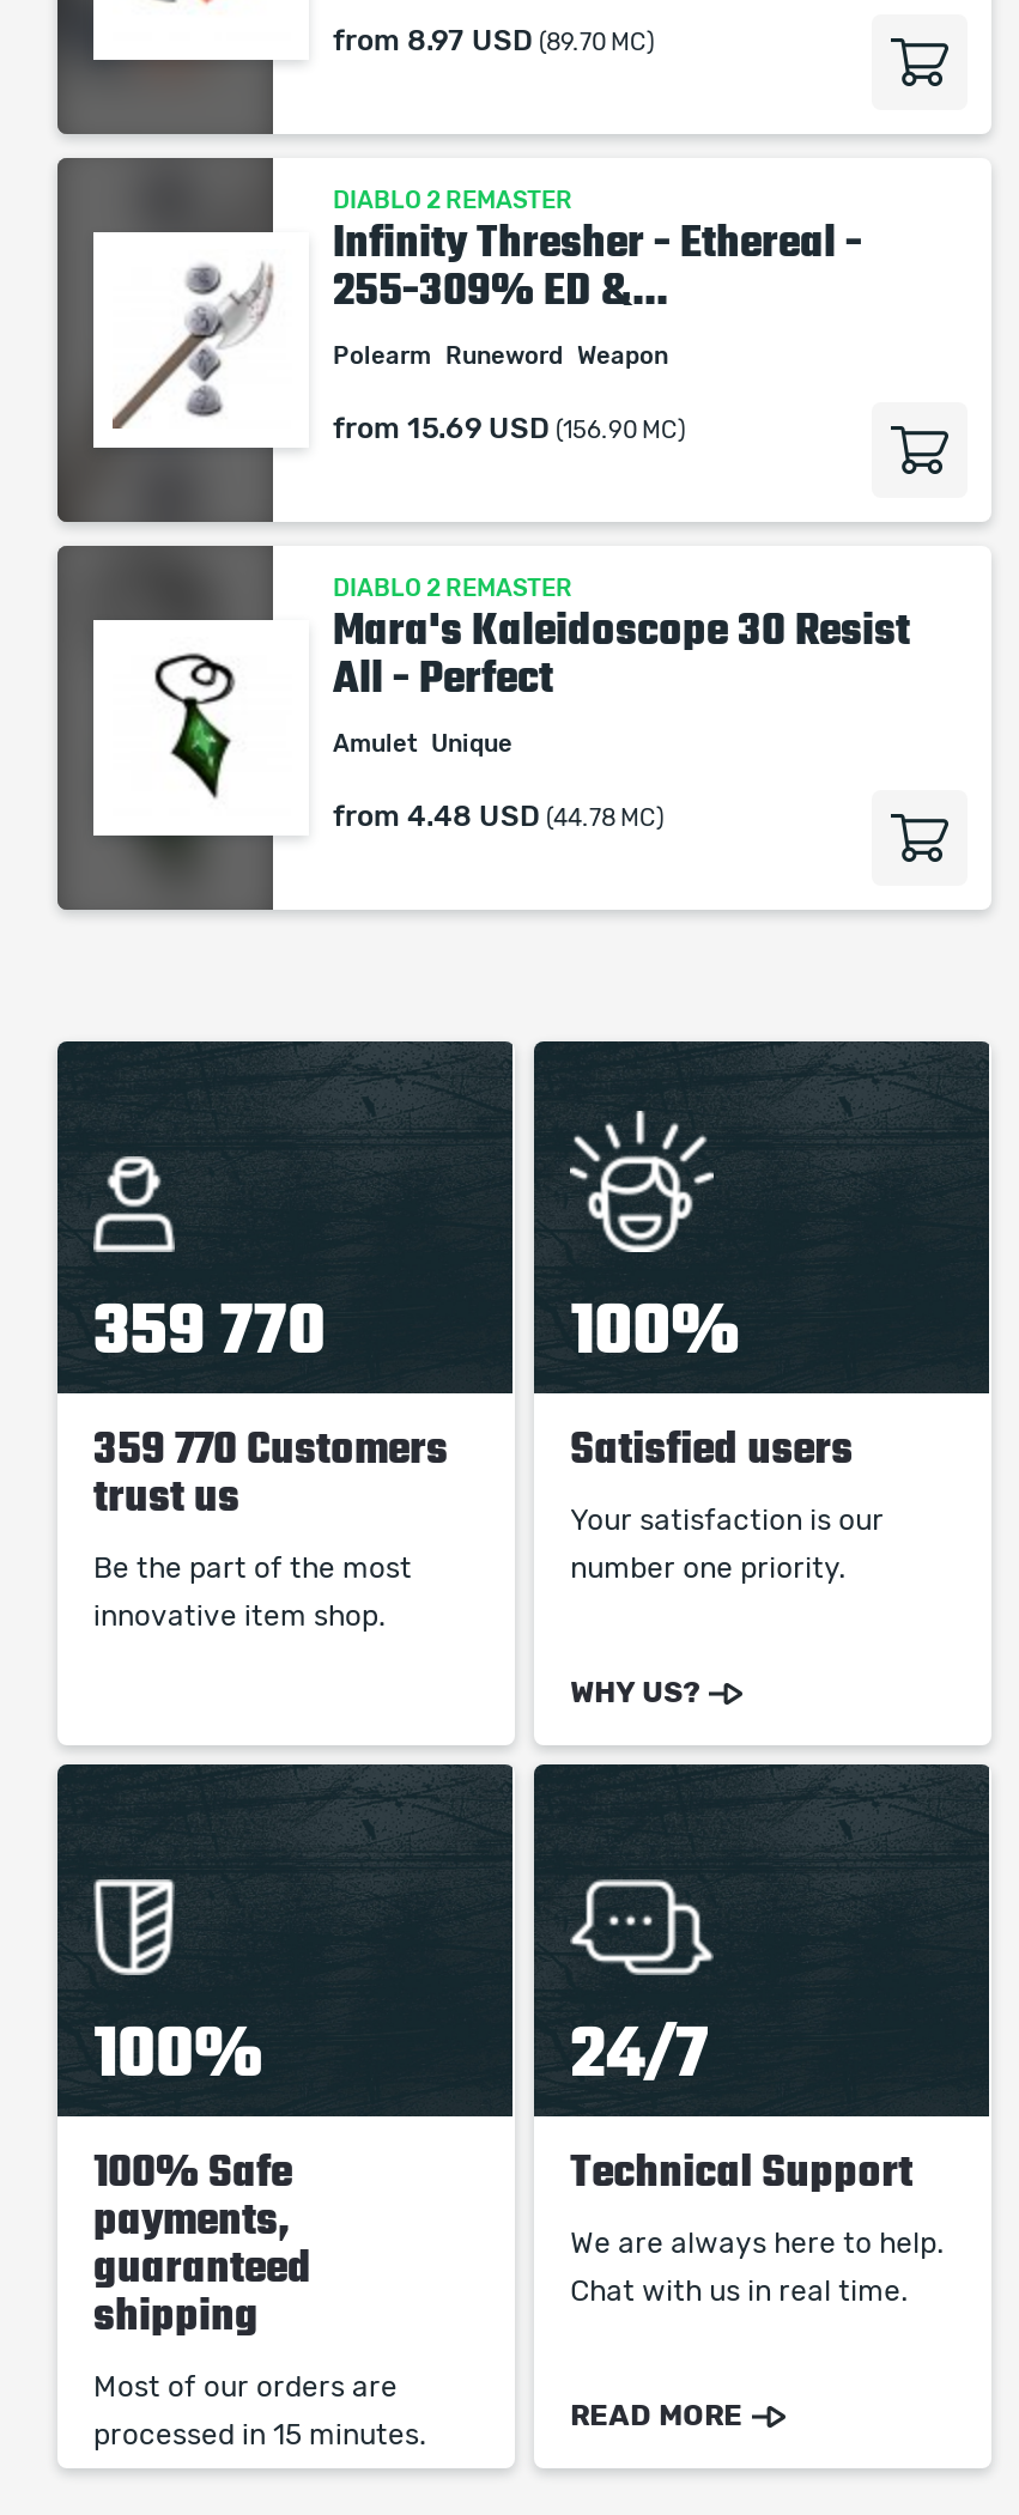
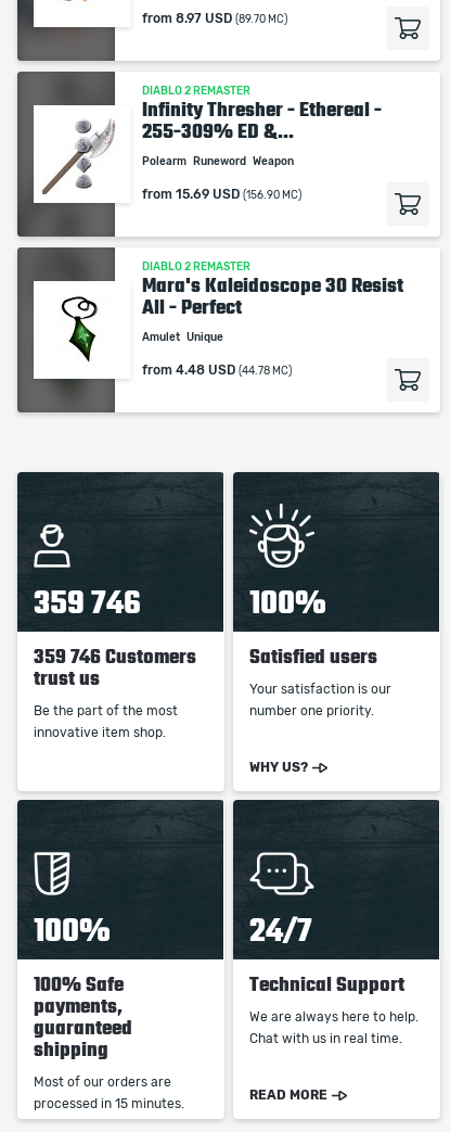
- 359 770
+ 359 746

- 359 770 Customers
+ 359 746 Customers
